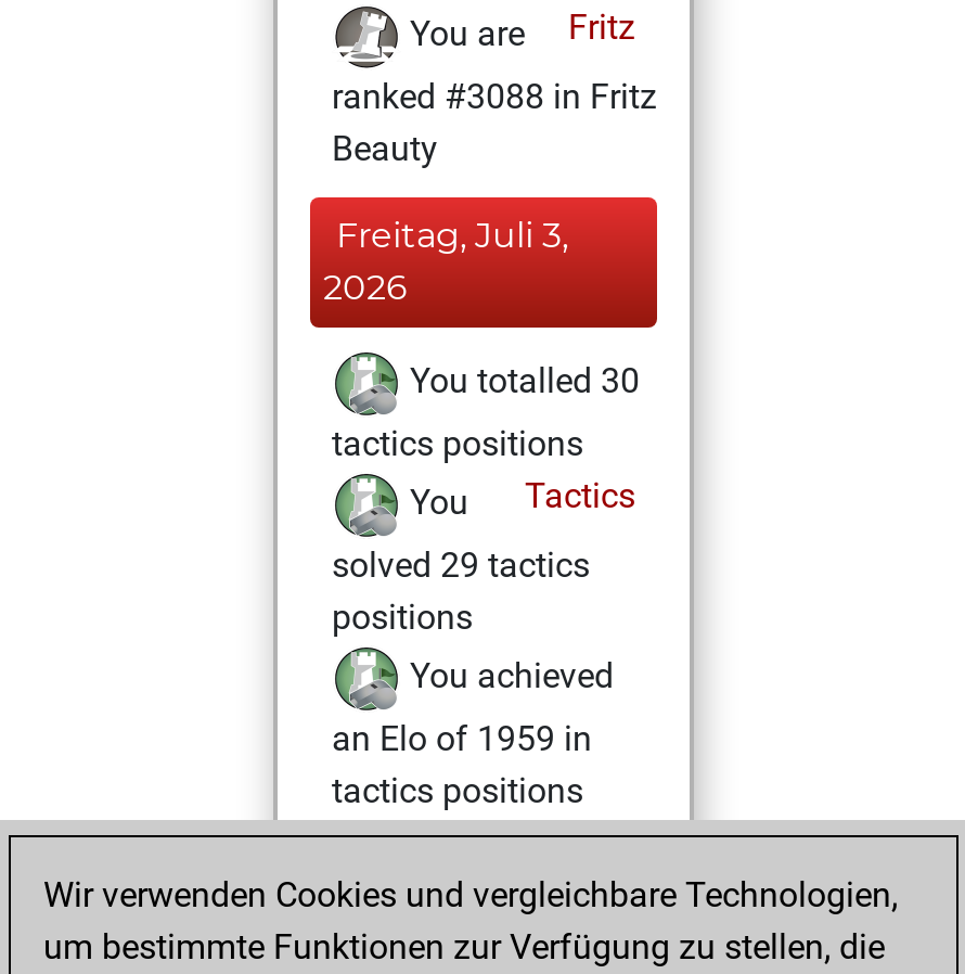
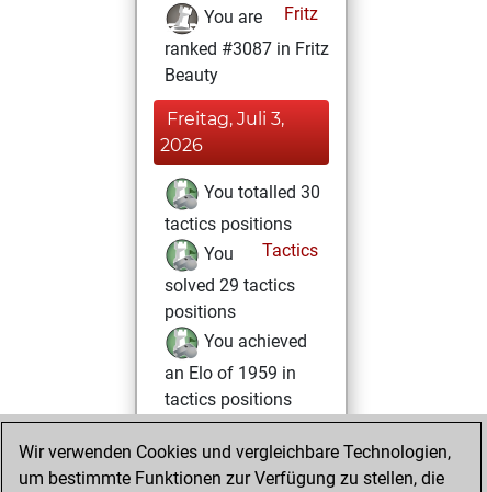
- ranked #3088 in Fritz
+ ranked #3087 in Fritz
